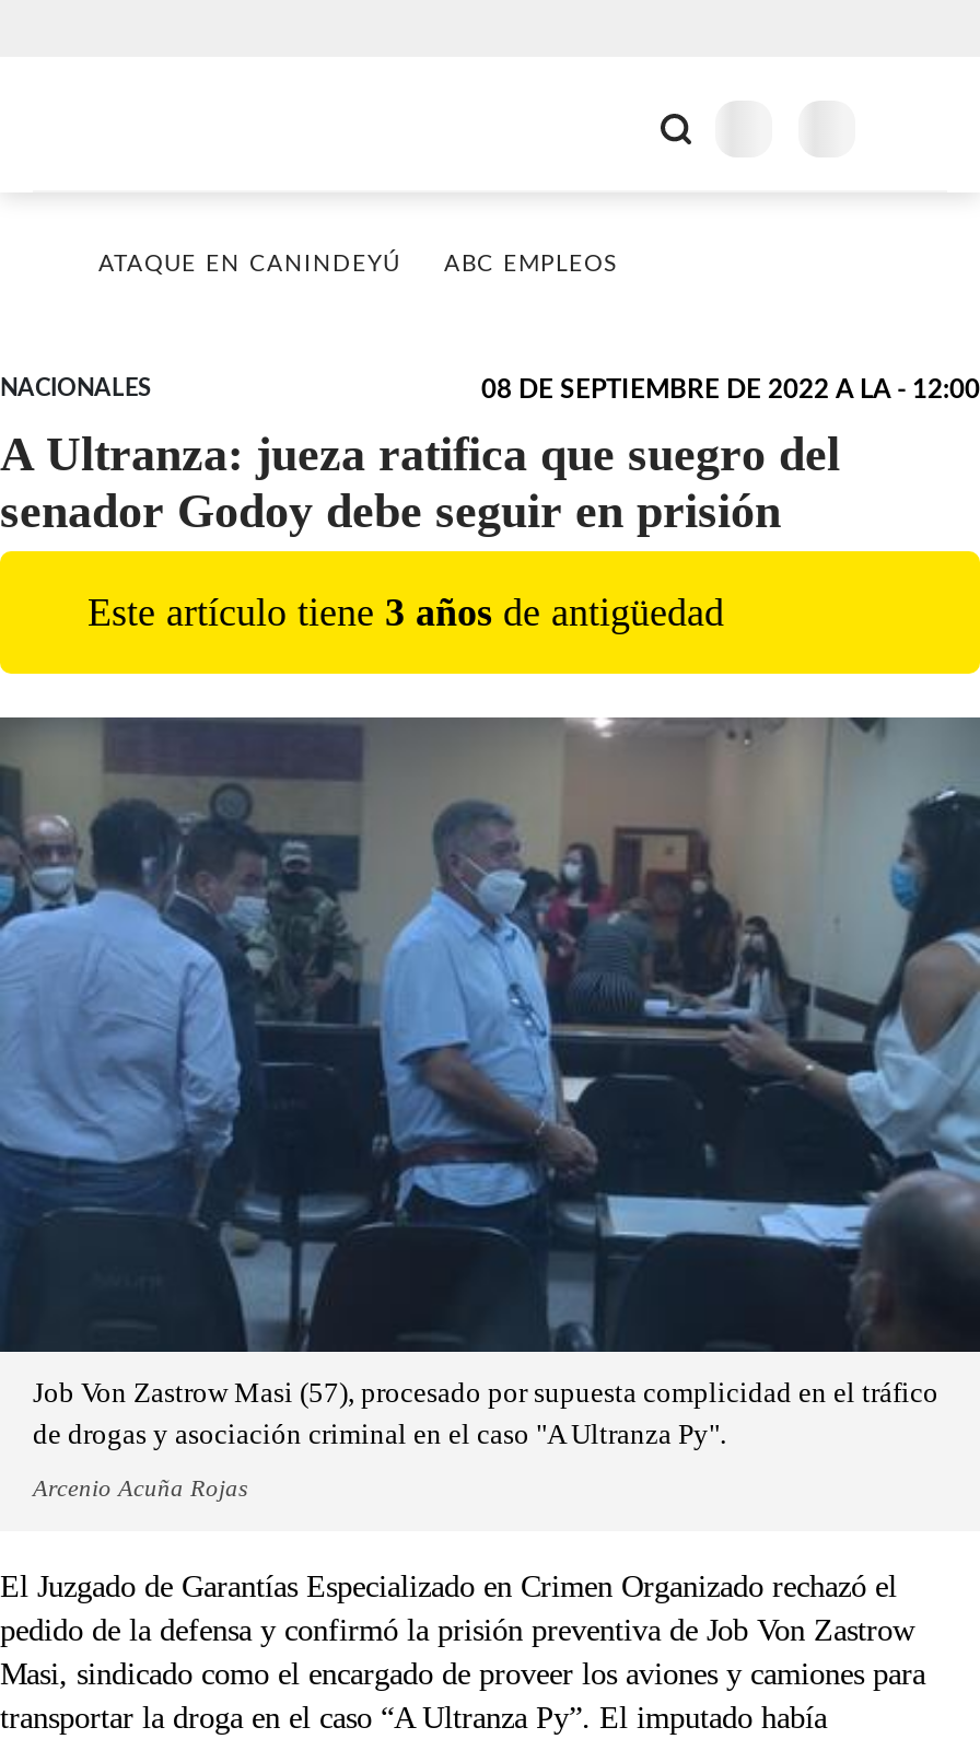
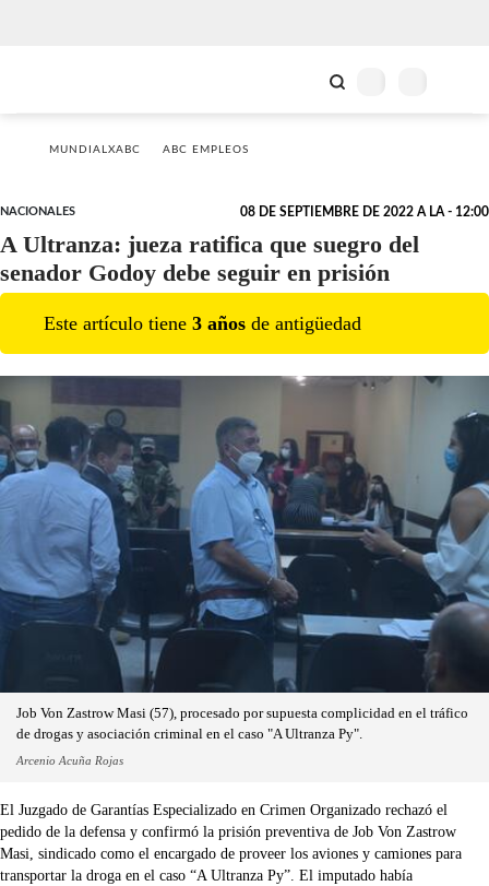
- ATAQUE EN CANINDEYÚ
+ MUNDIALXABC
